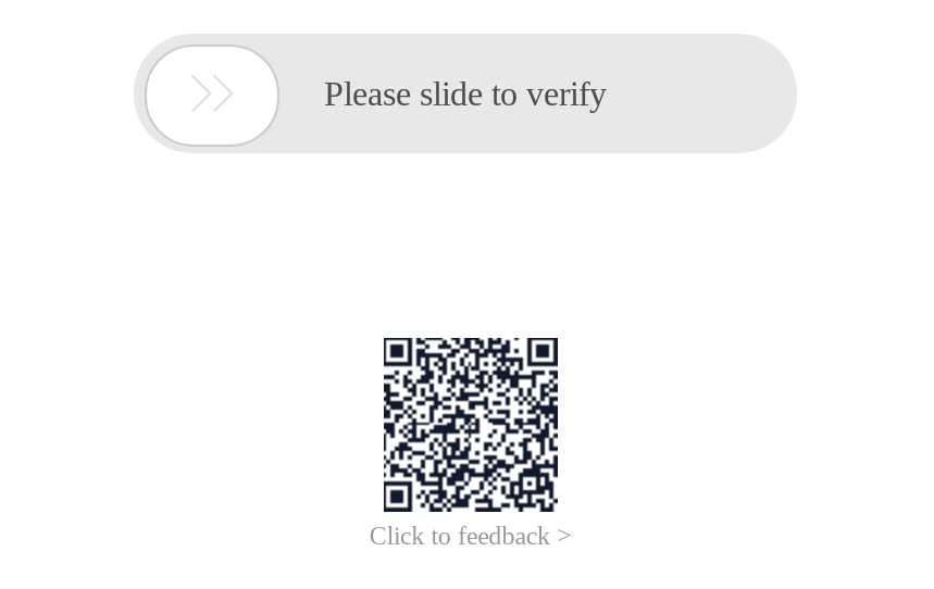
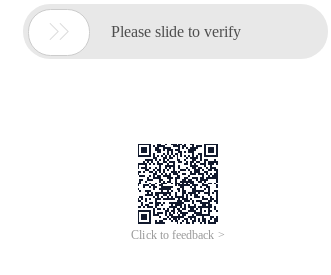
- [image]
+ [image]
